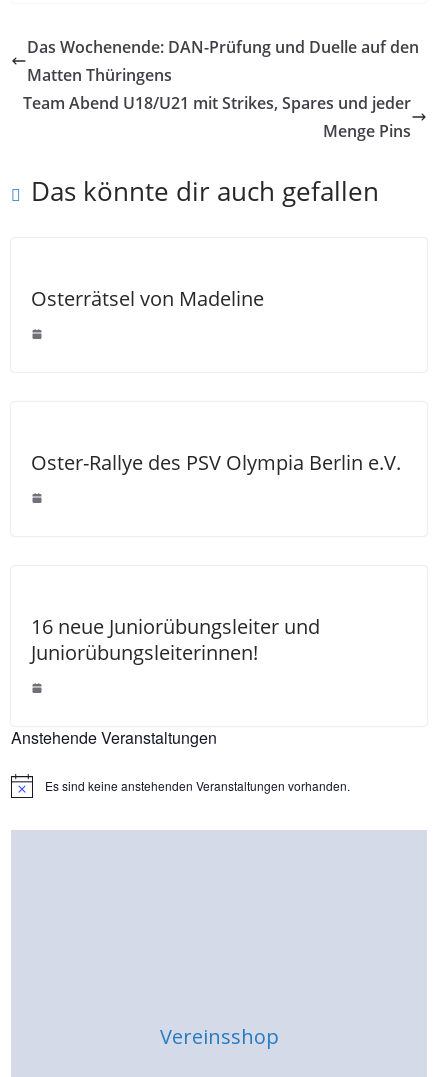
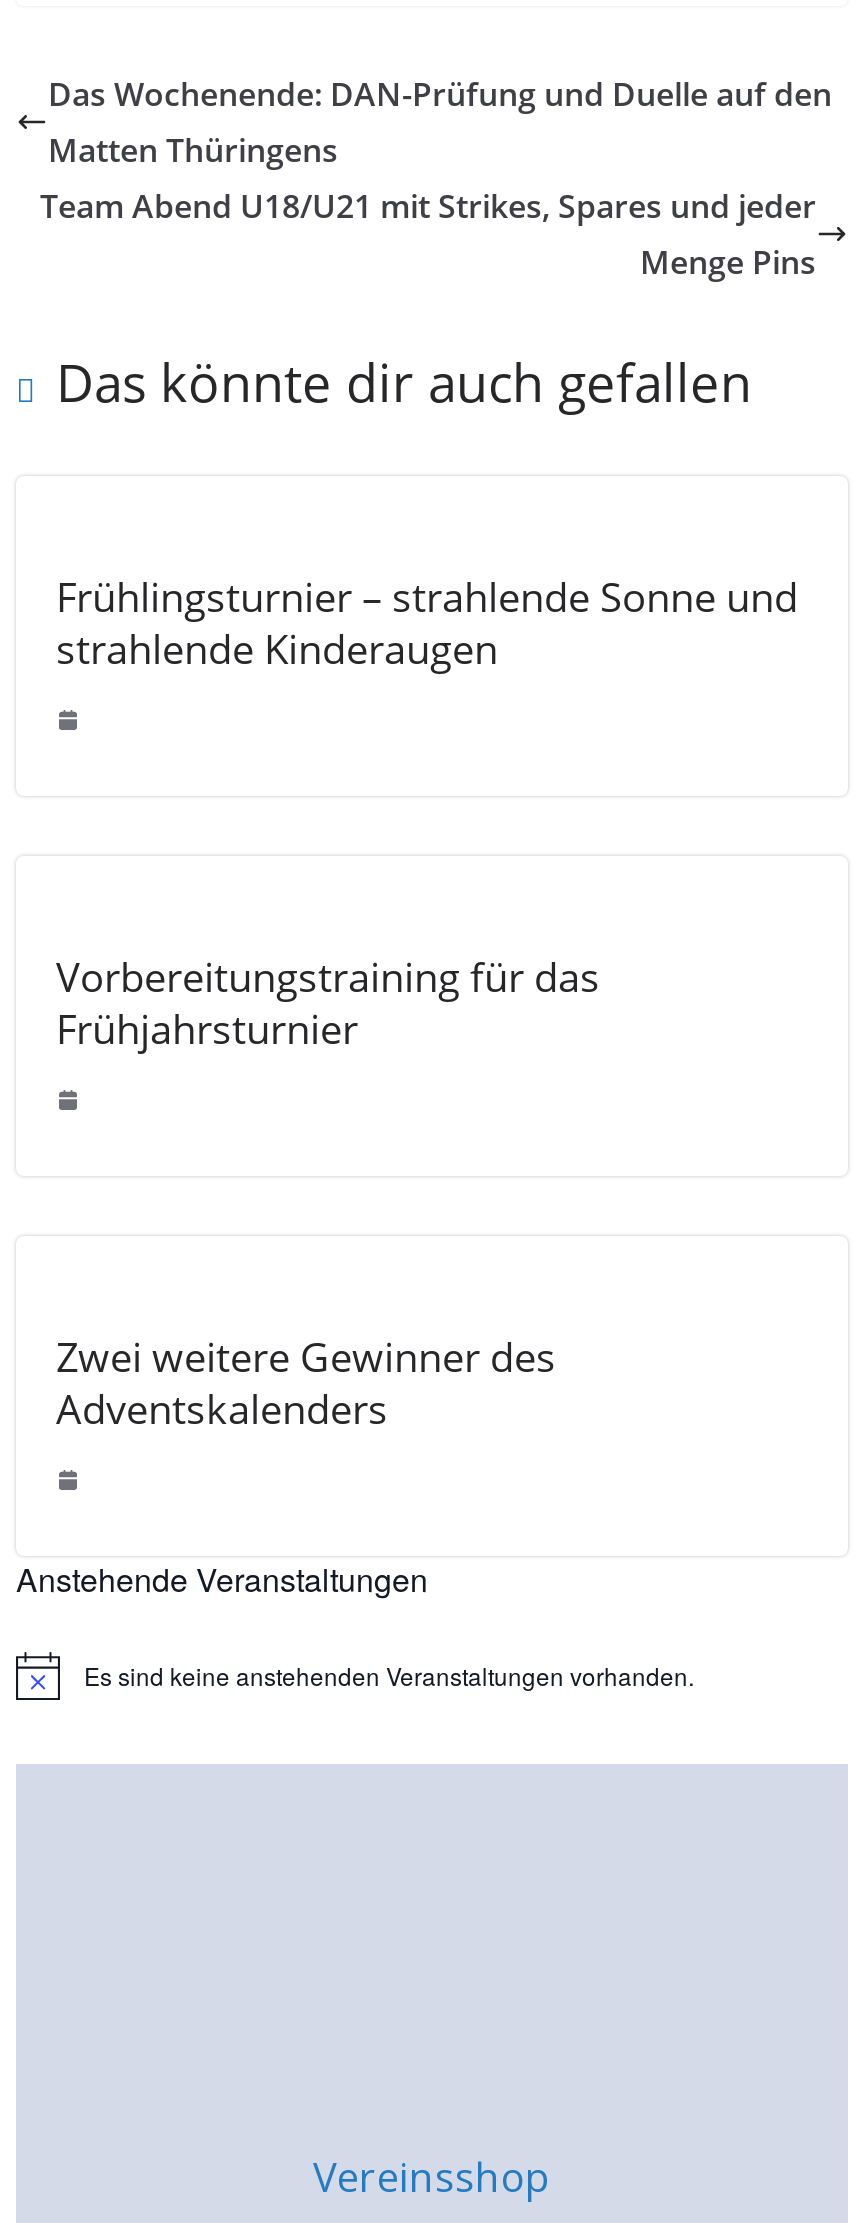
- Osterrätsel von Madeline
+ Frühlingsturnier – strahlende Sonne und
+ strahlende Kinderaugen

- Oster-Rallye des PSV Olympia Berlin e.V.
+ Vorbereitungstraining für das
+ Frühjahrsturnier

- 16 neue Juniorübungsleiter und
- Juniorübungsleiterinnen!
+ Zwei weitere Gewinner des
+ Adventskalenders
